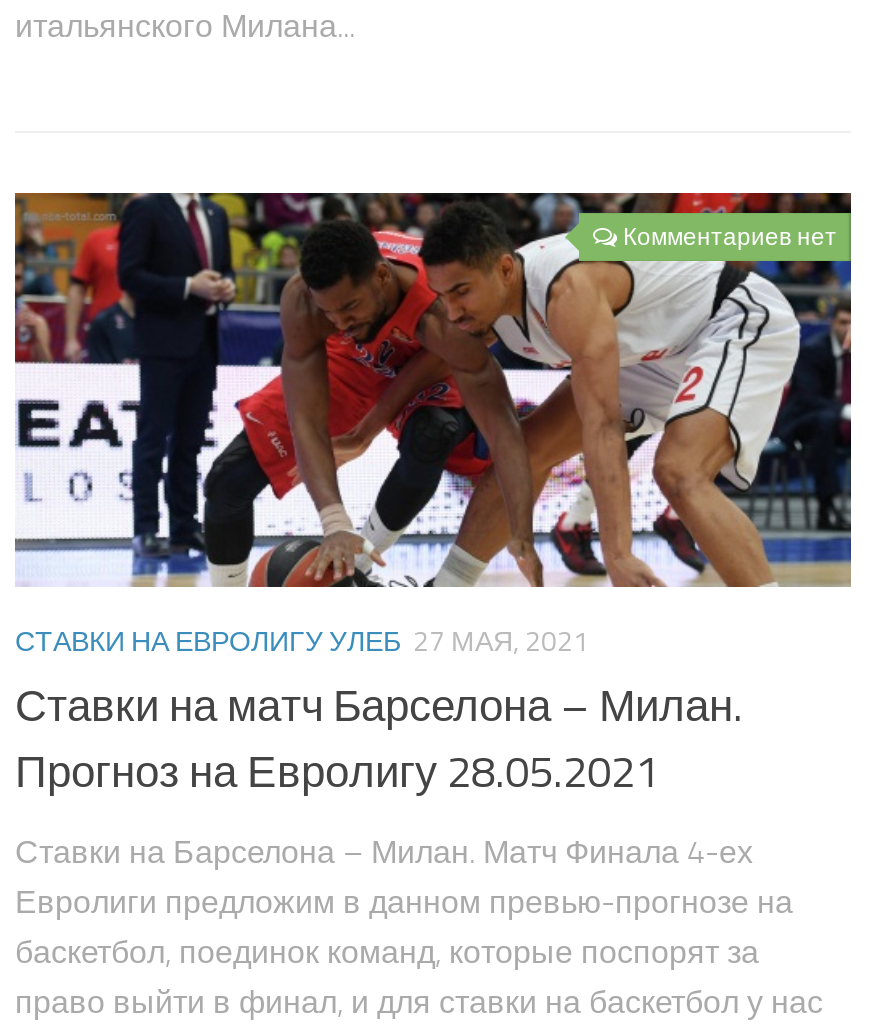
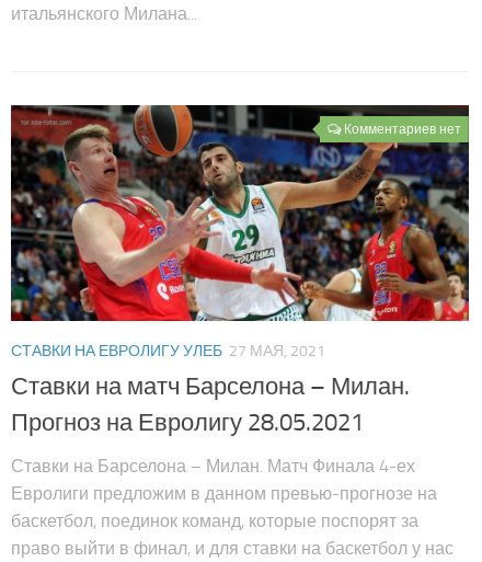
- [image]
+ [image]
